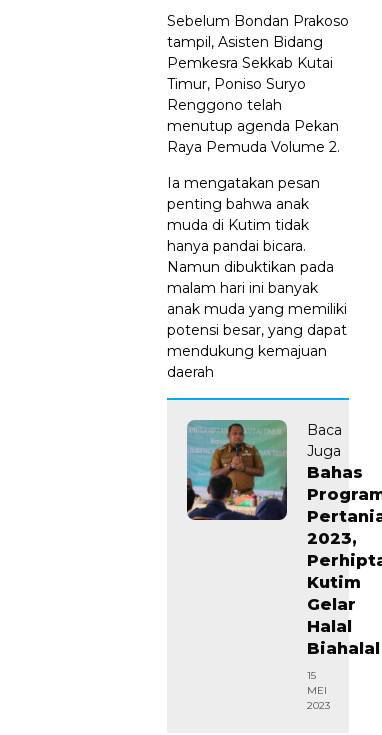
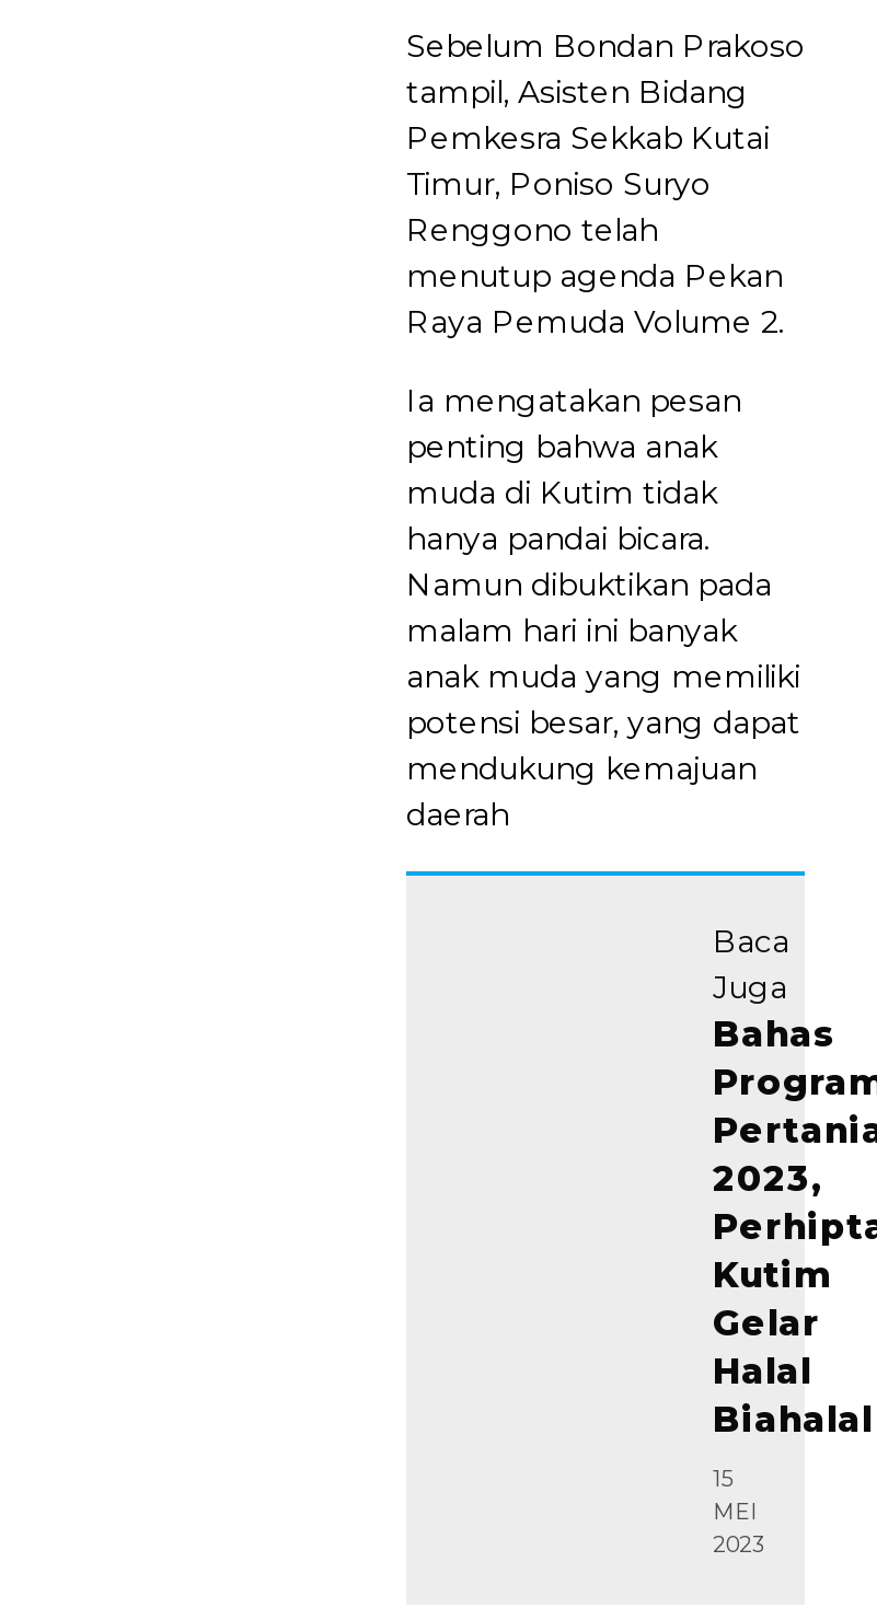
- [image]
